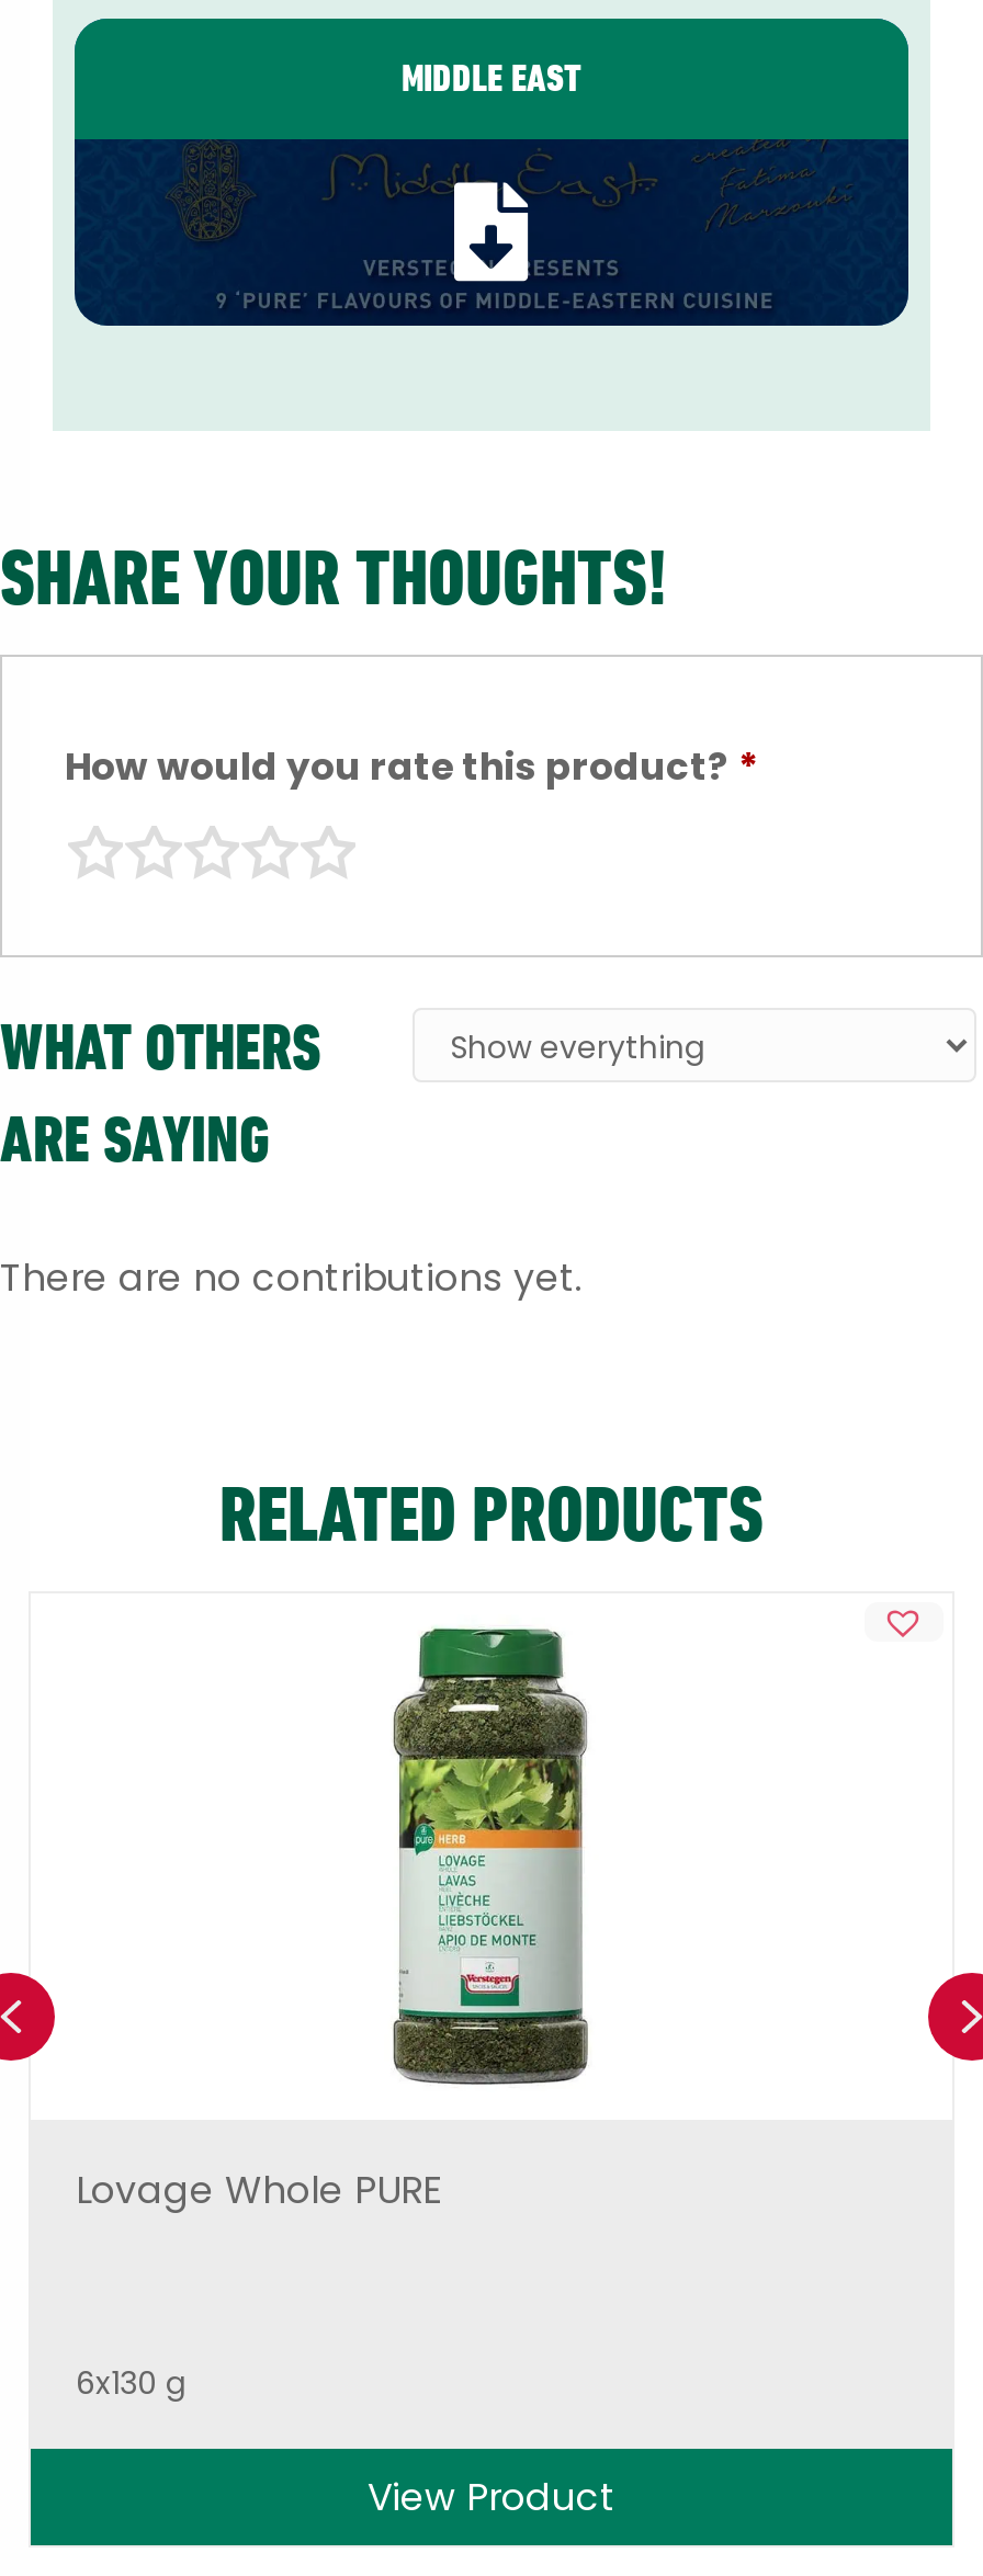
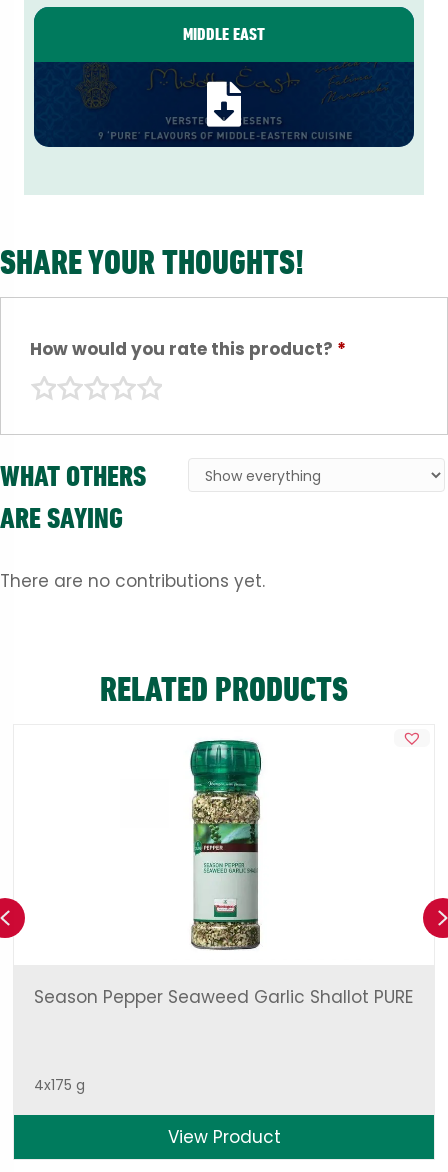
- [image]
- Lovage Whole PURE
+ [image]
+ Season Pepper Seaweed Garlic Shallot PURE

- 6x130 g
+ 4x175 g
